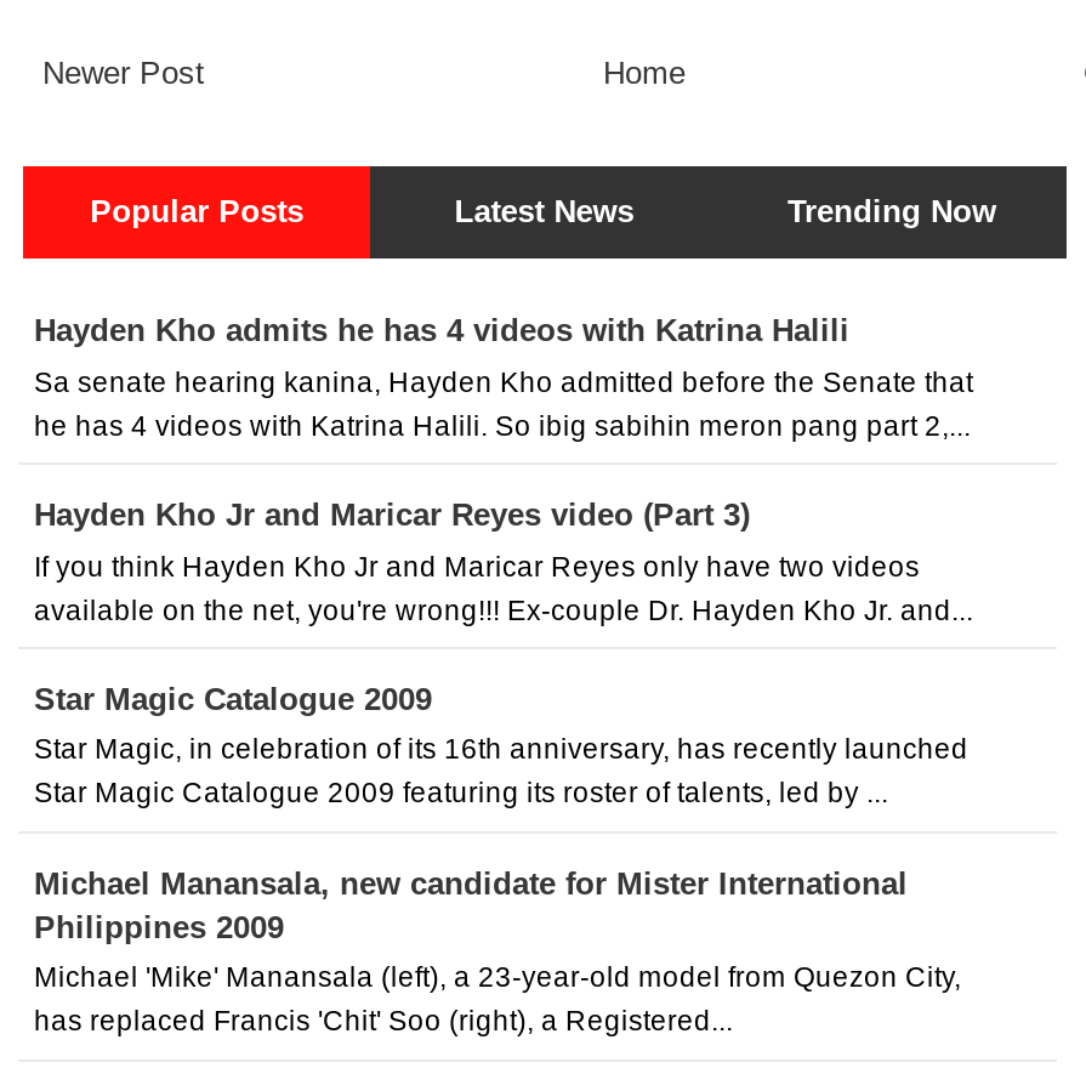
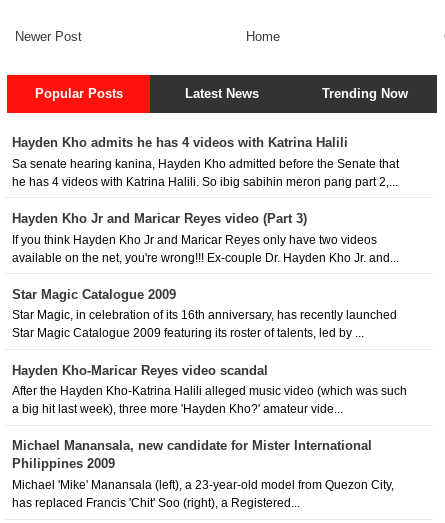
+ Hayden Kho-Maricar Reyes video scandal
+ After the Hayden Kho-Katrina Halili alleged music video (which was such
+ a big hit last week), three more 'Hayden Kho?' amateur vide...
